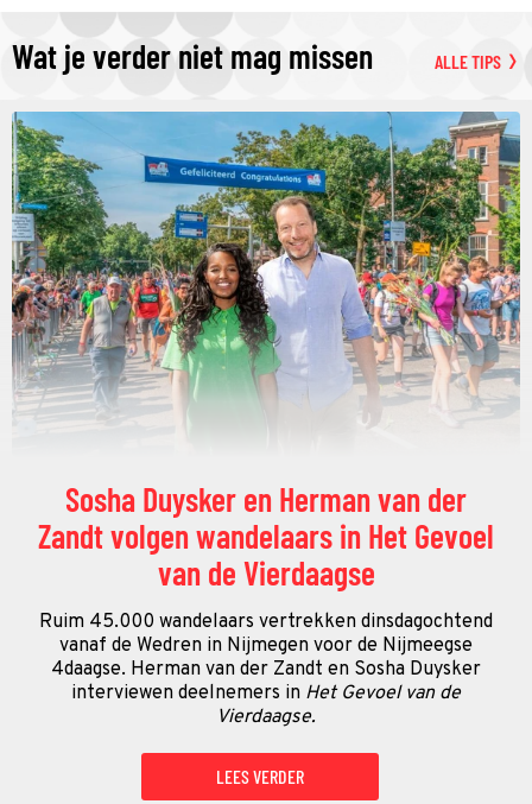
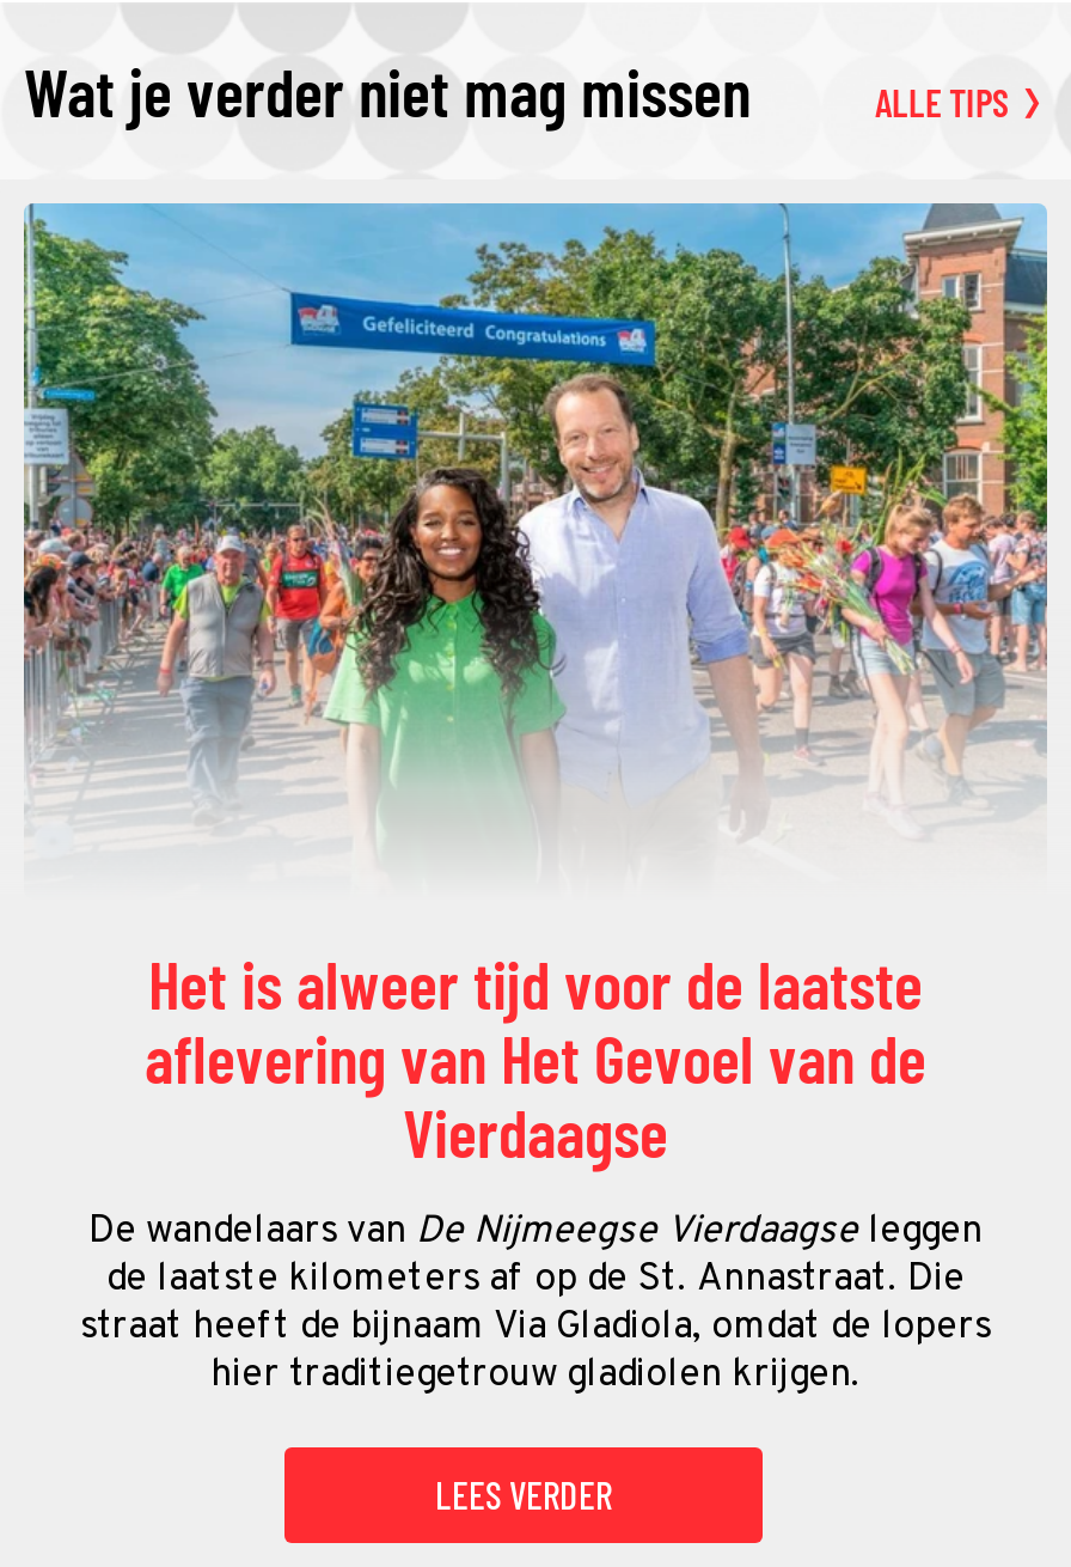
- Sosha Duysker en Herman van der
- Zandt volgen wandelaars in Het Gevoel
- van de Vierdaagse
- Ruim 45.000 wandelaars vertrekken dinsdagochtend
- vanaf de Wedren in Nijmegen voor de Nijmeegse
- 4daagse. Herman van der Zandt en Sosha Duysker
- interviewen deelnemers in Het Gevoel van de
- Vierdaagse.
+ Het is alweer tijd voor de laatste
+ aflevering van Het Gevoel van de
+ Vierdaagse
+ De wandelaars van De Nijmeegse Vierdaagse leggen
+ de laatste kilometers af op de St. Annastraat. Die
+ straat heeft de bijnaam Via Gladiola, omdat de lopers
+ hier traditiegetrouw gladiolen krijgen.
